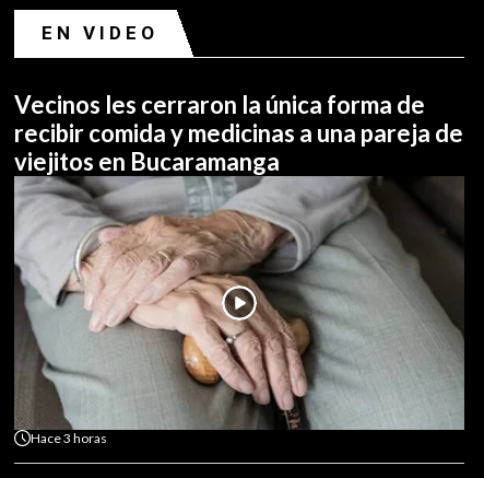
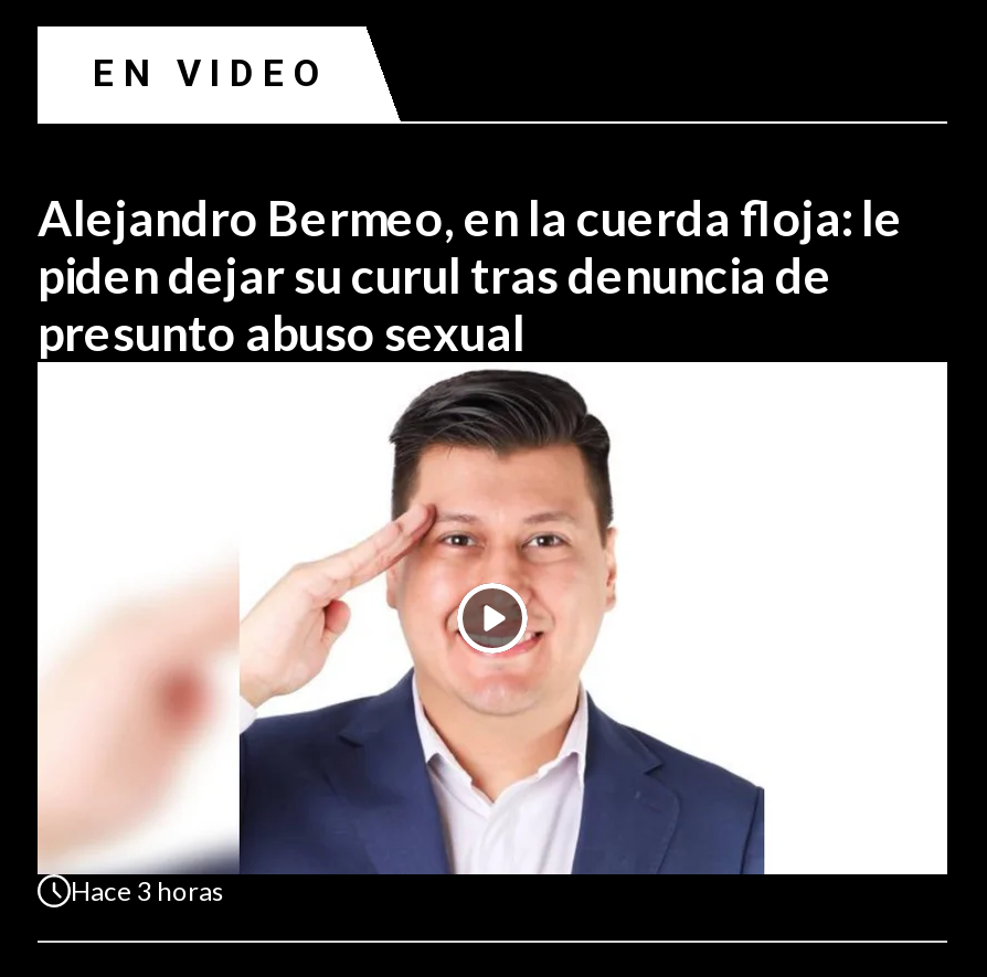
- [image]
- Vecinos les cerraron la única forma de
- recibir comida y medicinas a una pareja de
- viejitos en Bucaramanga
+ [image]
+ Alejandro Bermeo, en la cuerda floja: le
+ piden dejar su curul tras denuncia de
+ presunto abuso sexual
